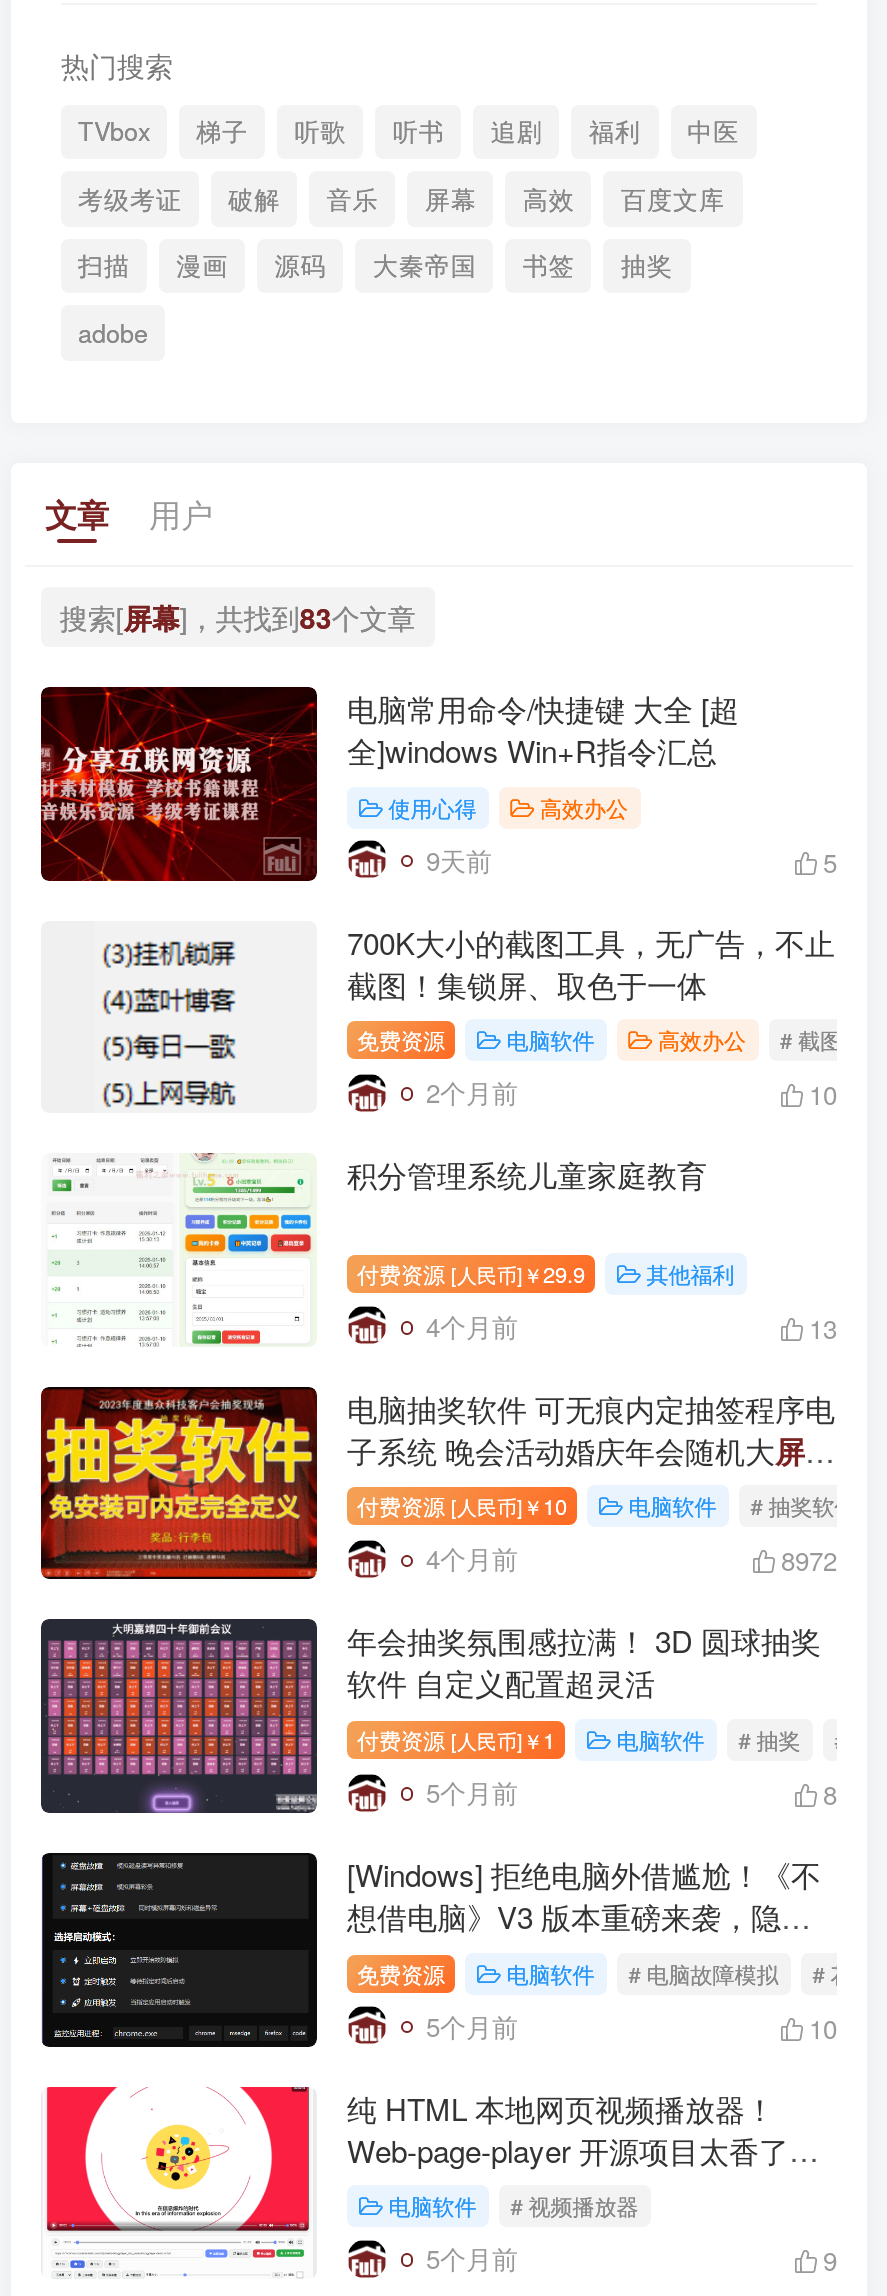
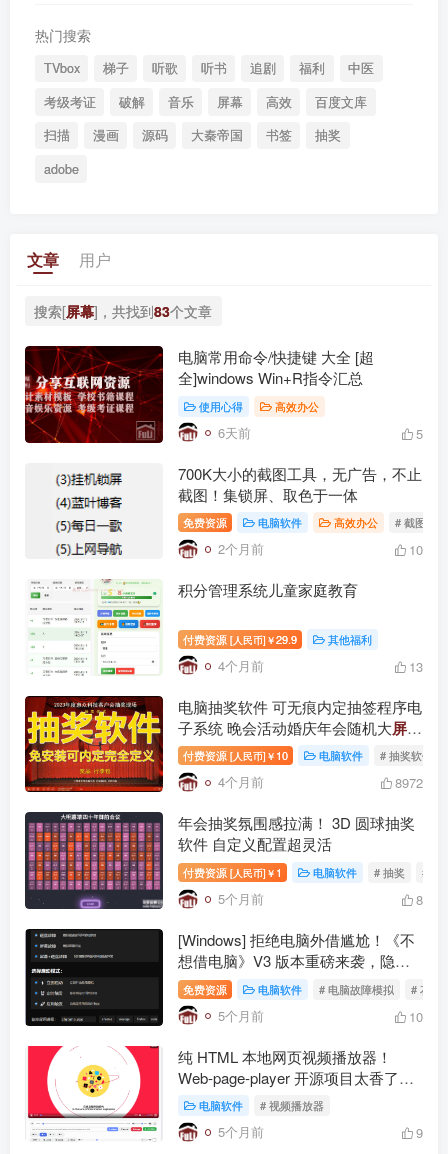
- 9天前
+ 6天前
